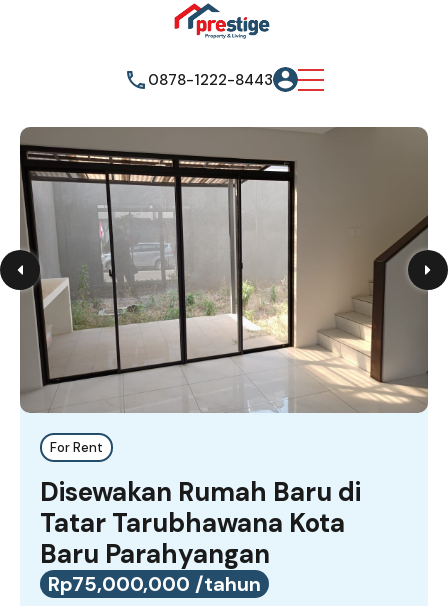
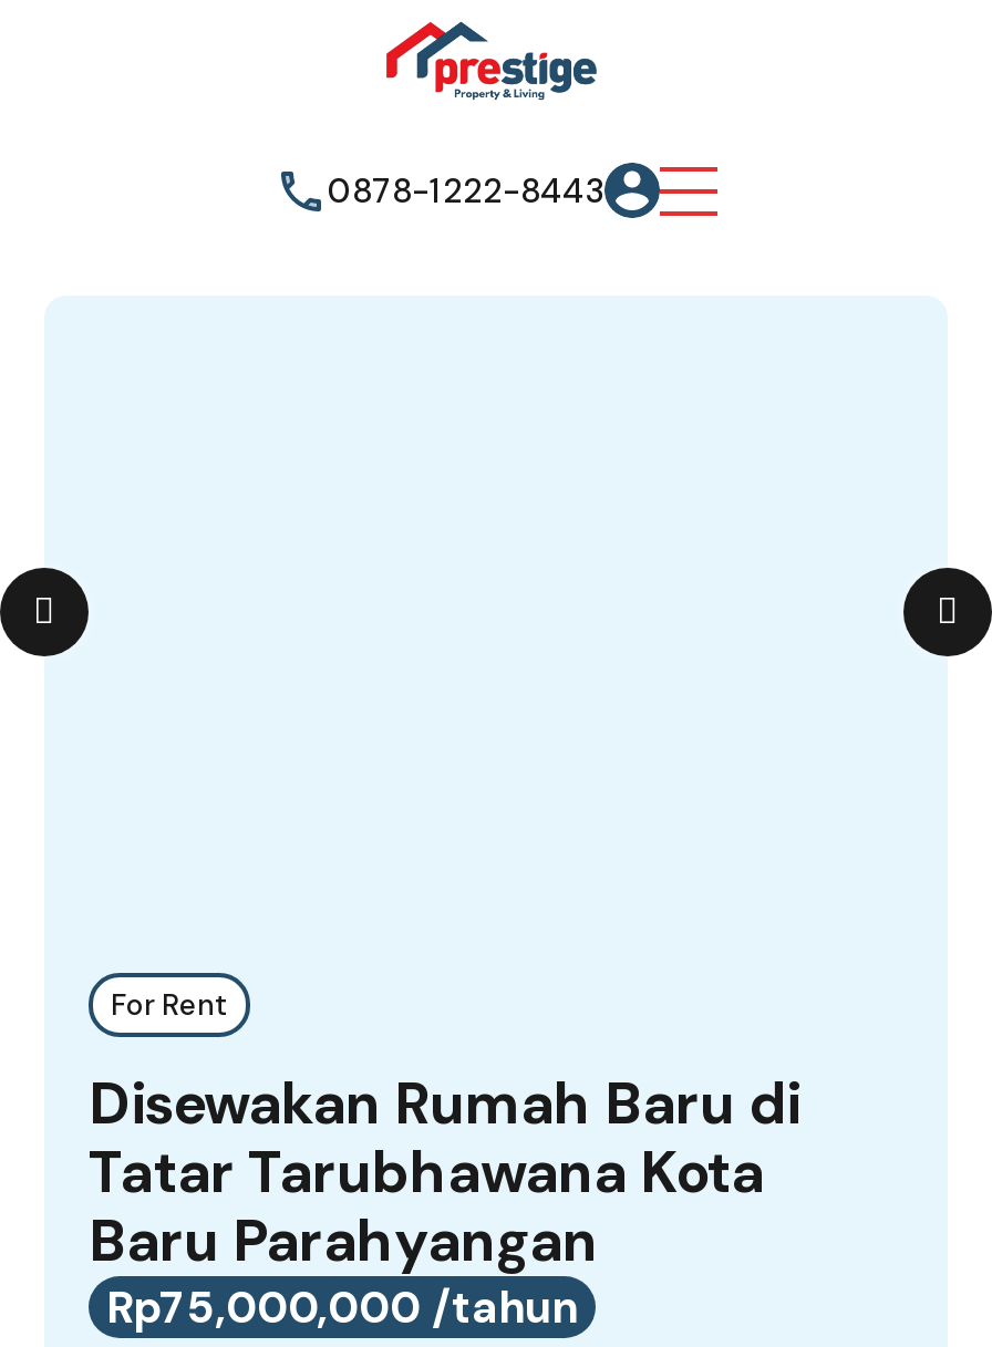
- [image]
